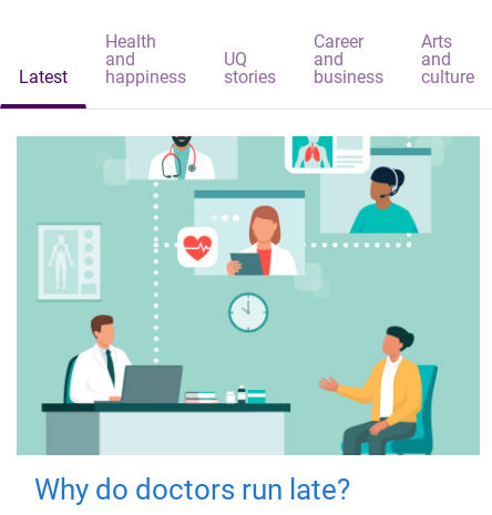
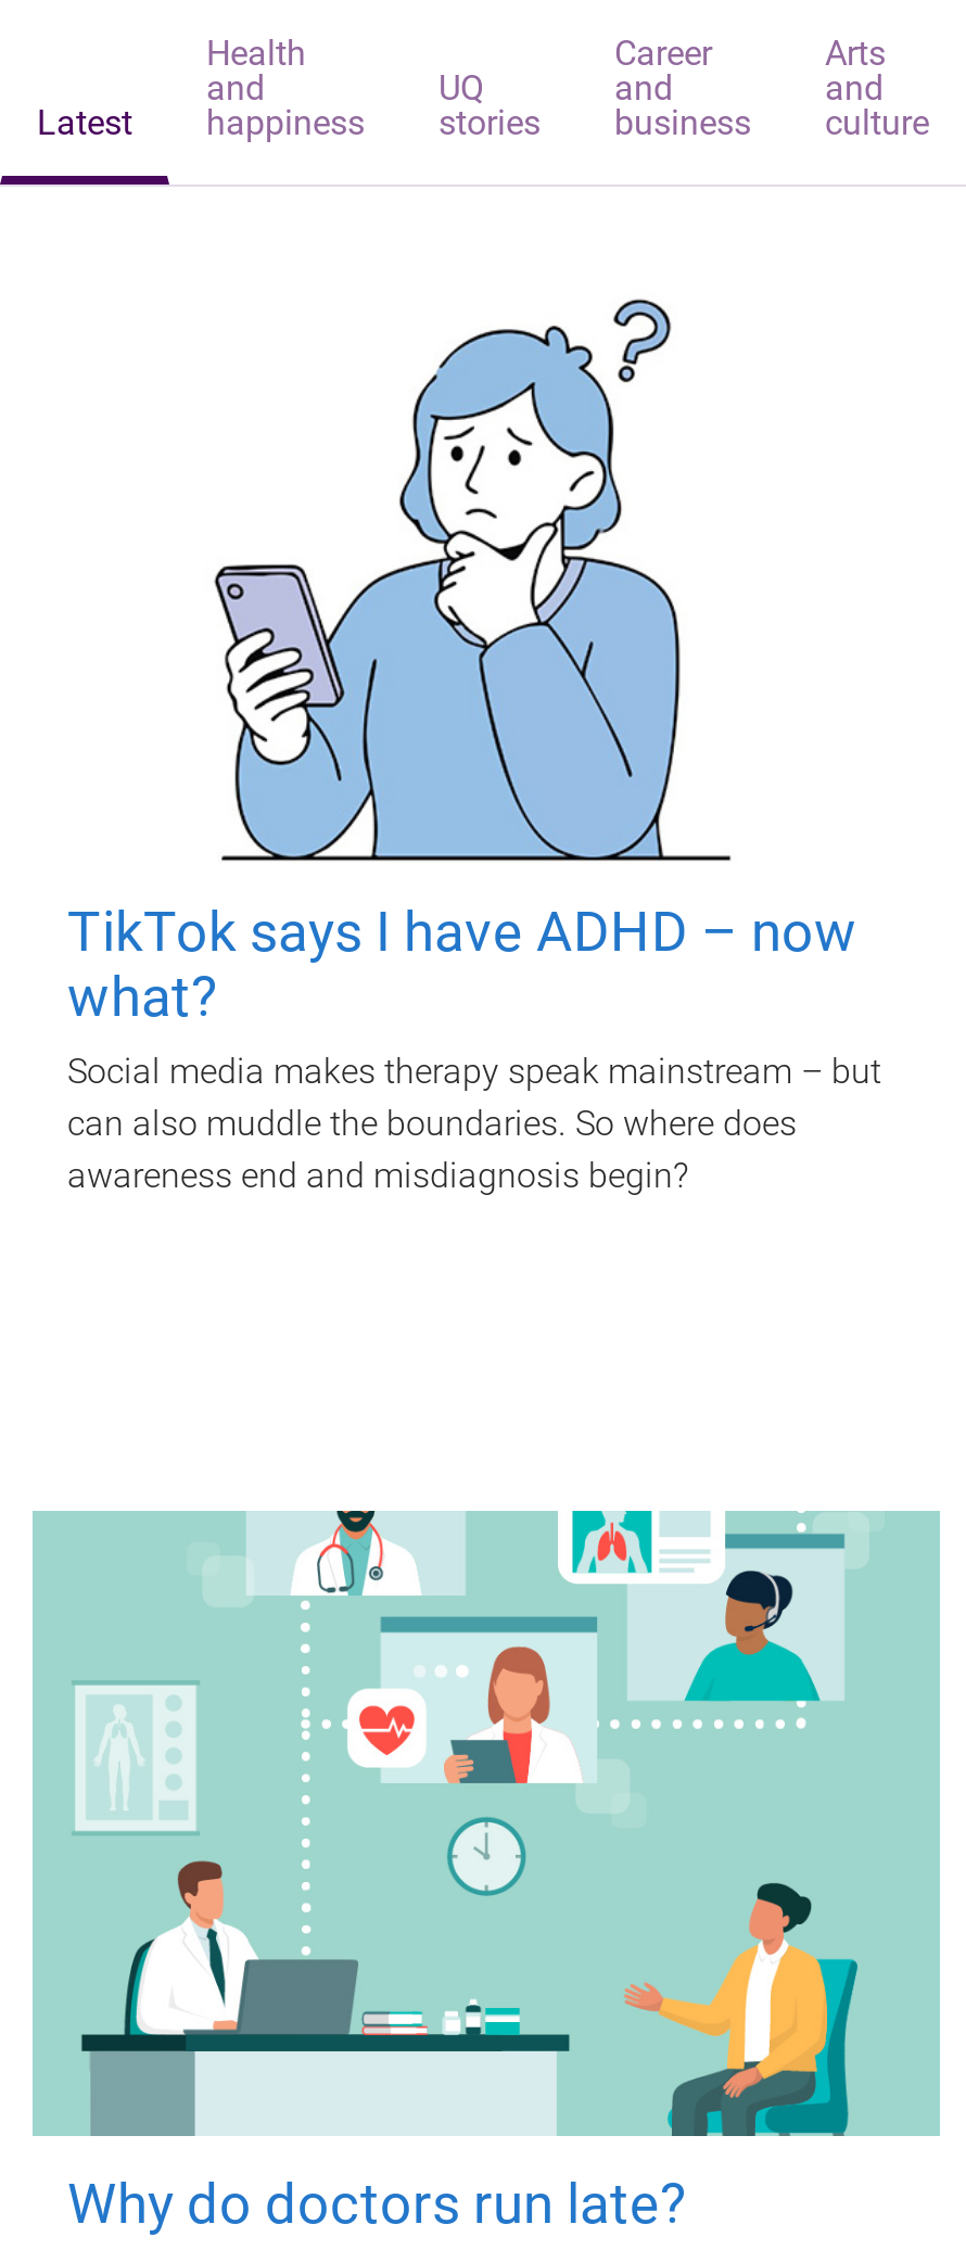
+ [image]
+ TikTok says I have ADHD – now
+ what?
+ Social media makes therapy speak mainstream – but
+ can also muddle the boundaries. So where does
+ awareness end and misdiagnosis begin?
